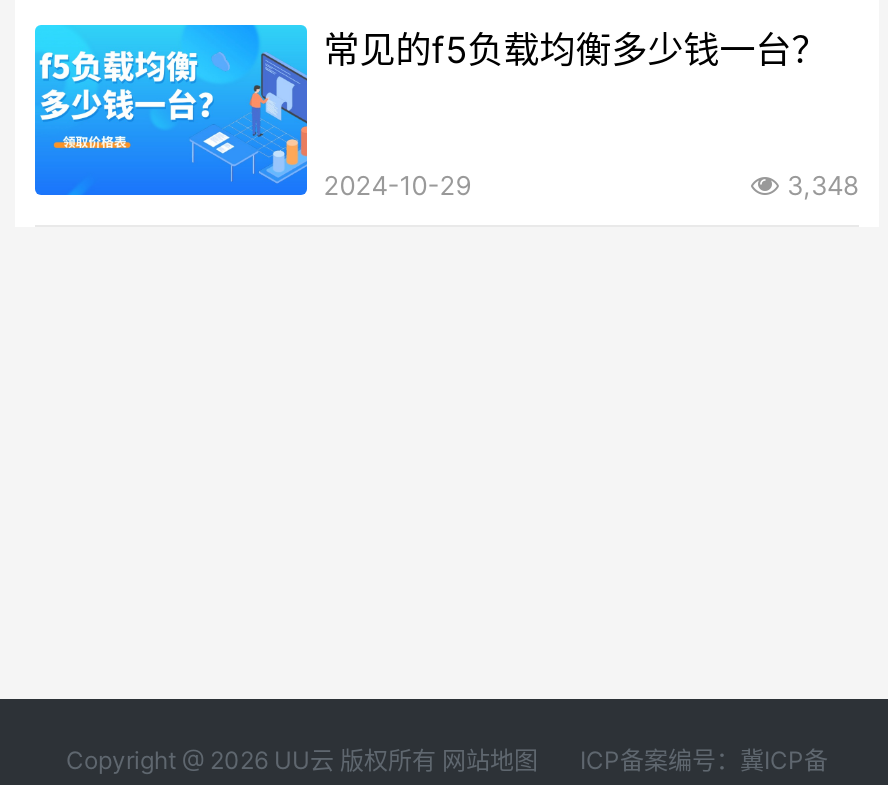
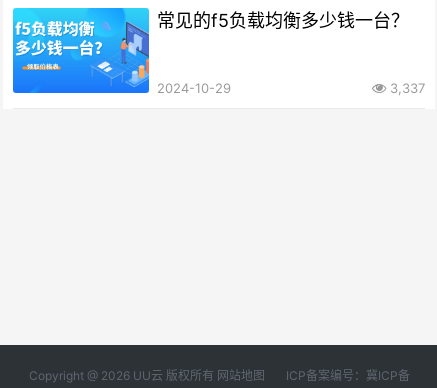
- 3,348
+ 3,337
